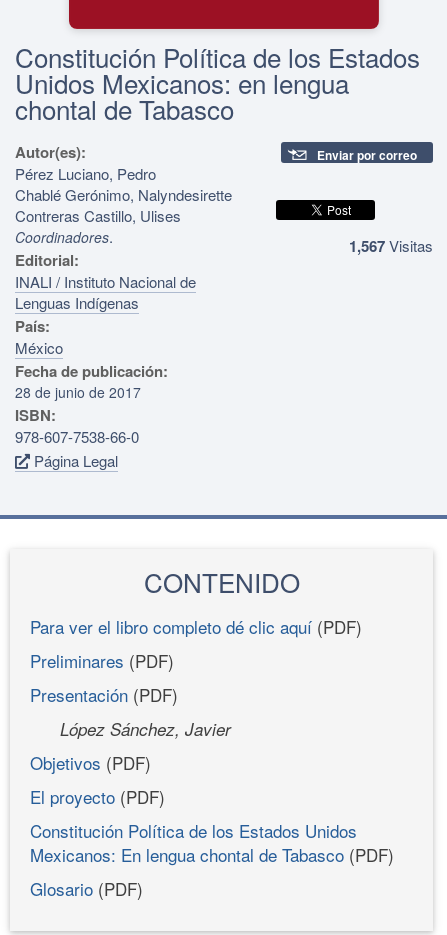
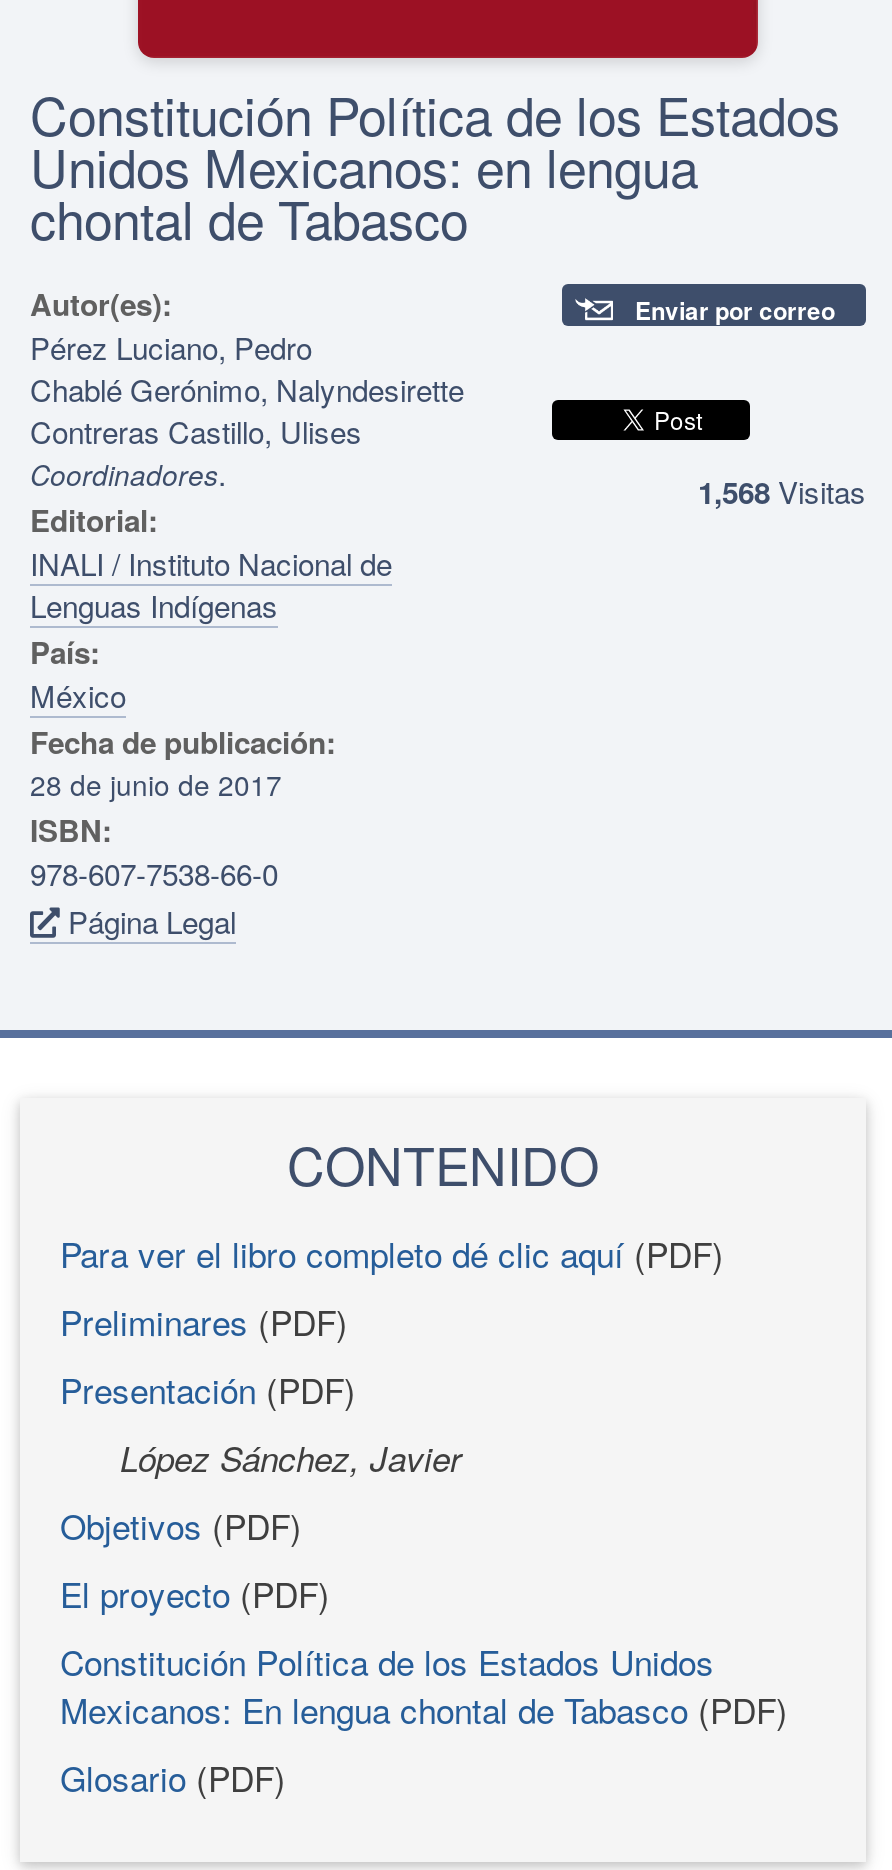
- 1,567 Visitas
+ 1,568 Visitas
